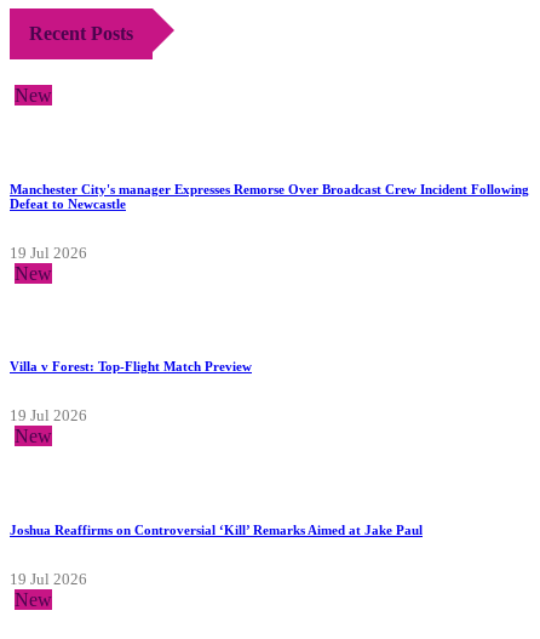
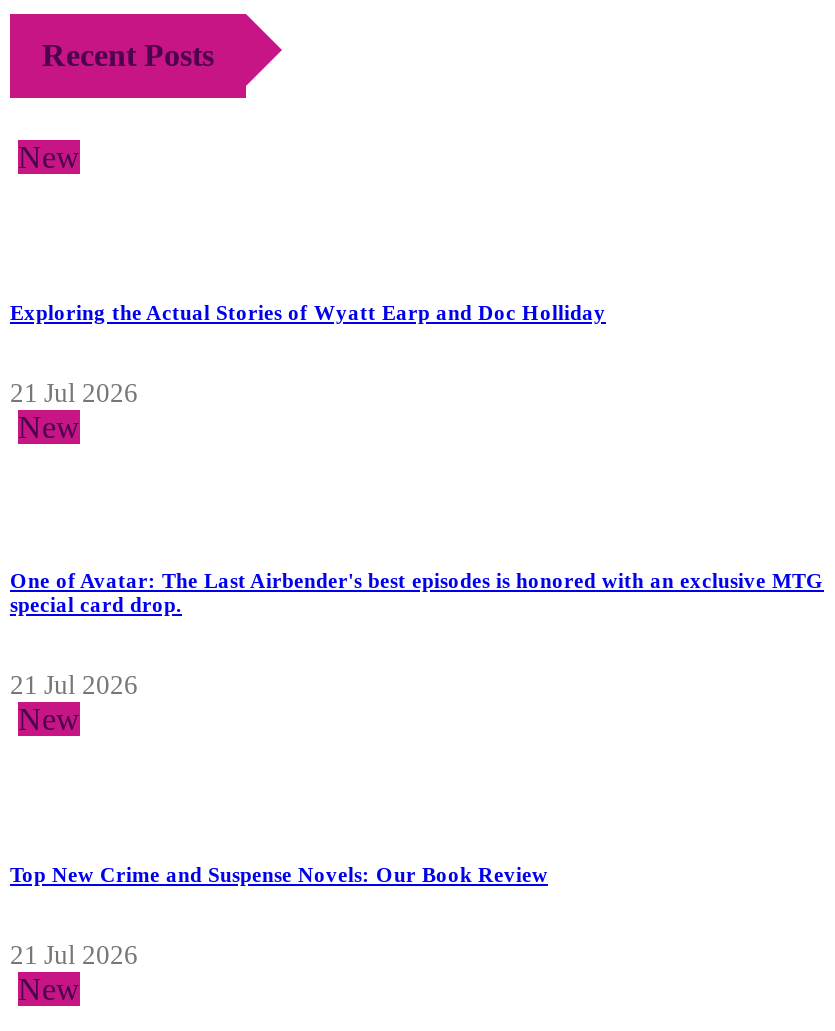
- Manchester City's manager Expresses Remorse Over Broadcast Crew Incident Following
- Defeat to Newcastle
+ Exploring the Actual Stories of Wyatt Earp and Doc Holliday

- 19 Jul 2026
+ 21 Jul 2026

- Villa v Forest: Top-Flight Match Preview
+ One of Avatar: The Last Airbender's best episodes is honored with an exclusive MTG
+ special card drop.

- 19 Jul 2026
+ 21 Jul 2026

- Joshua Reaffirms on Controversial ‘Kill’ Remarks Aimed at Jake Paul
+ Top New Crime and Suspense Novels: Our Book Review

- 19 Jul 2026
+ 21 Jul 2026
